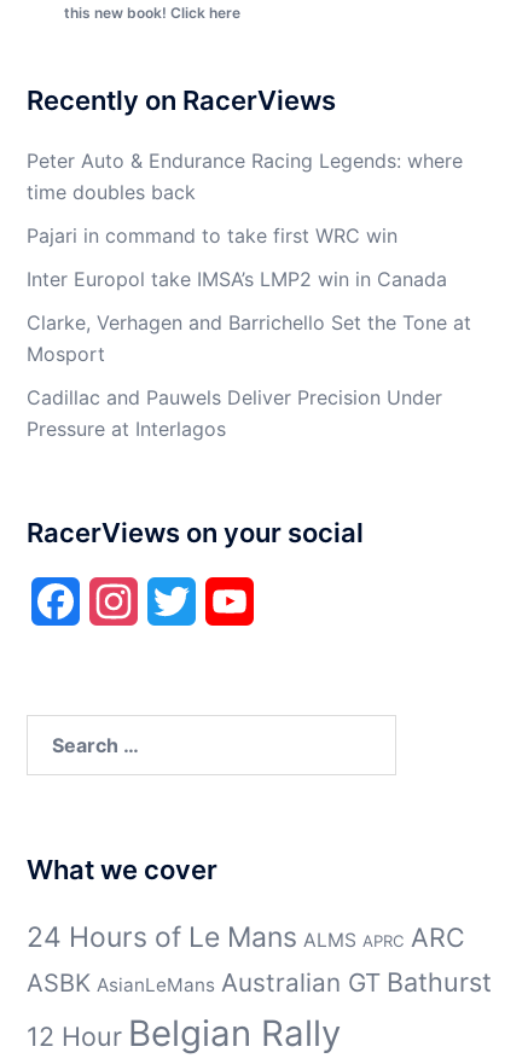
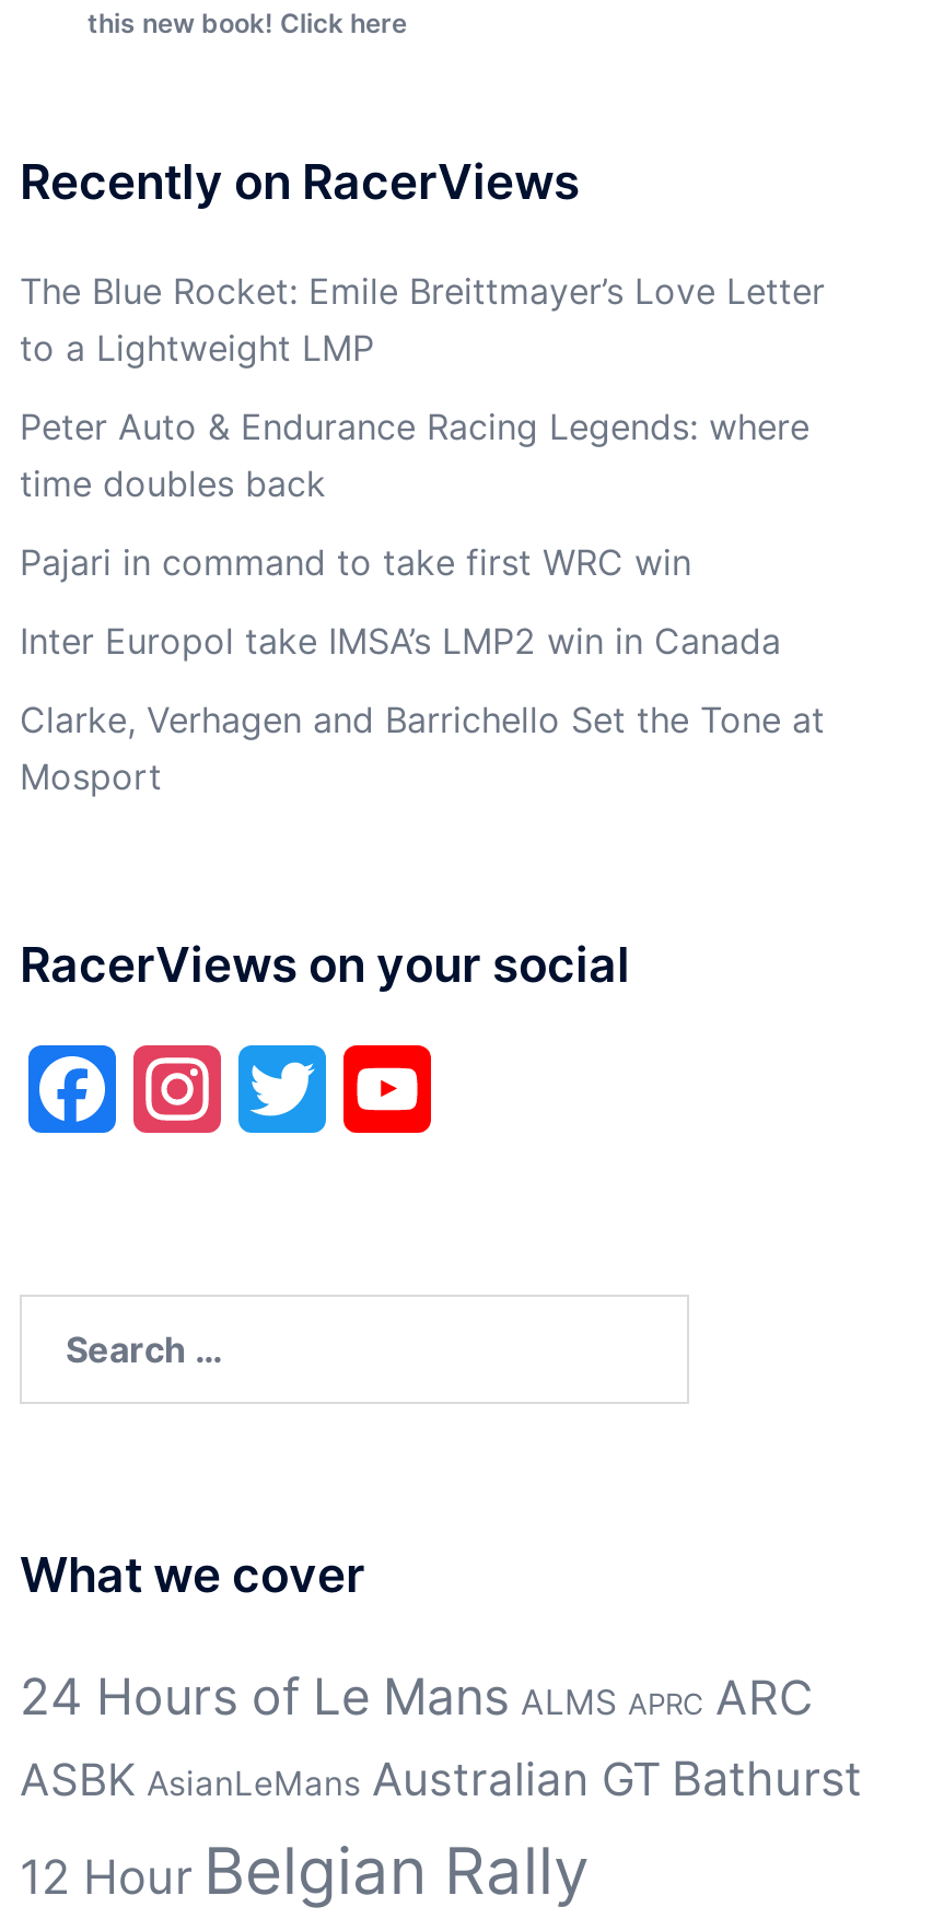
+ The Blue Rocket: Emile Breittmayer’s Love Letter
+ to a Lightweight LMP

moved down: Peter Auto & Endurance Racing Legends: where | time doubles back | Pajari in command to take first WRC win | Inter Europol take IMSA’s LMP2 win in Canada | Clarke, Verhagen and Barrichello Set the Tone at | Mosport

- Cadillac and Pauwels Deliver Precision Under
- Pressure at Interlagos
